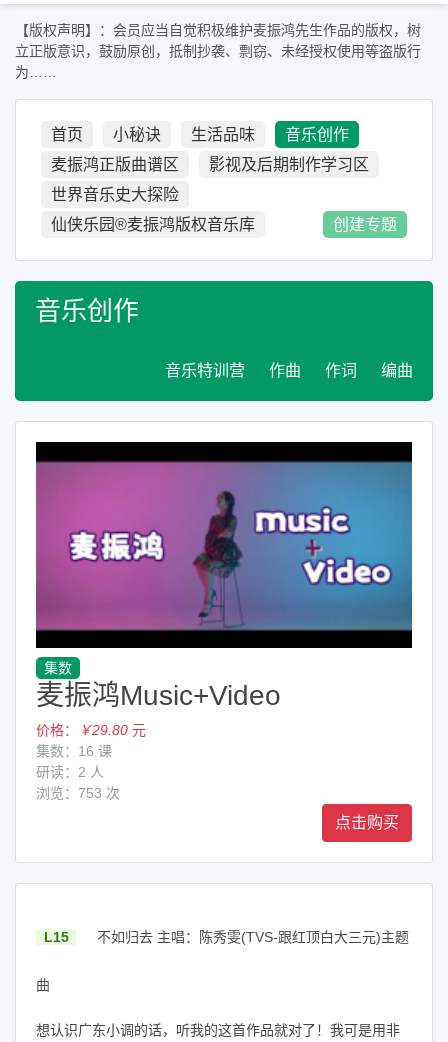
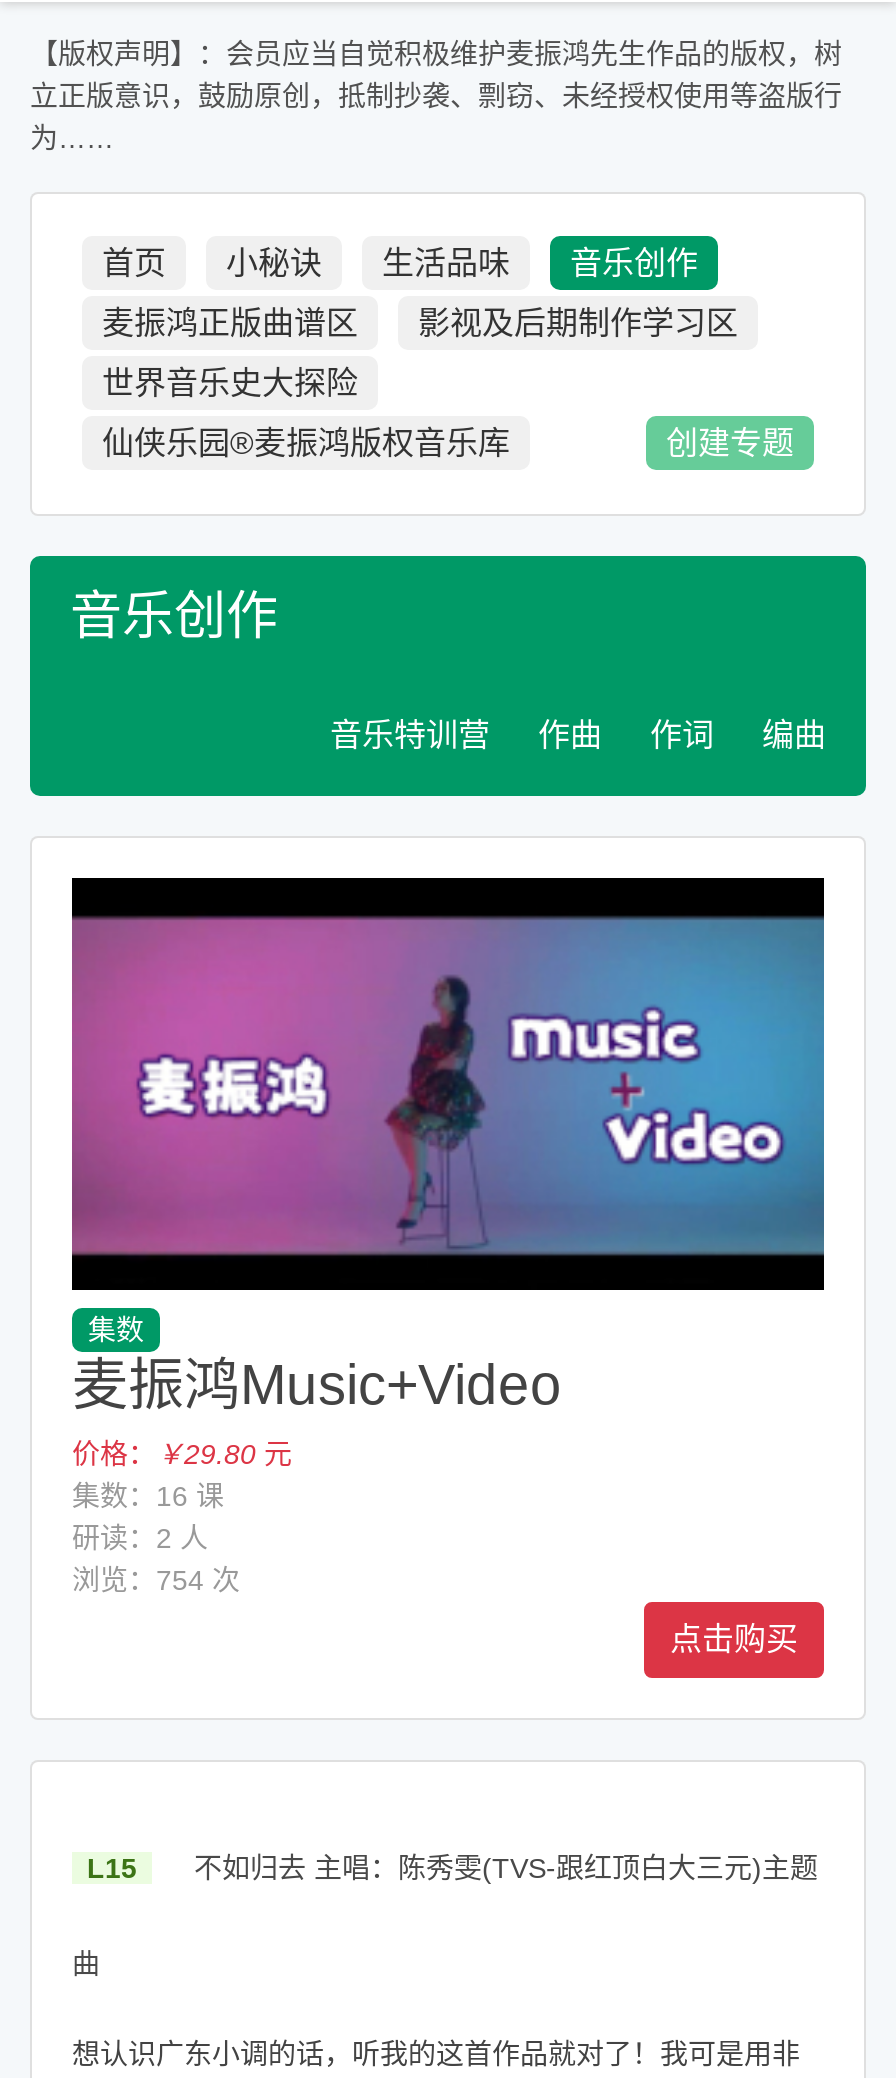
- 浏览：753 次
+ 浏览：754 次
